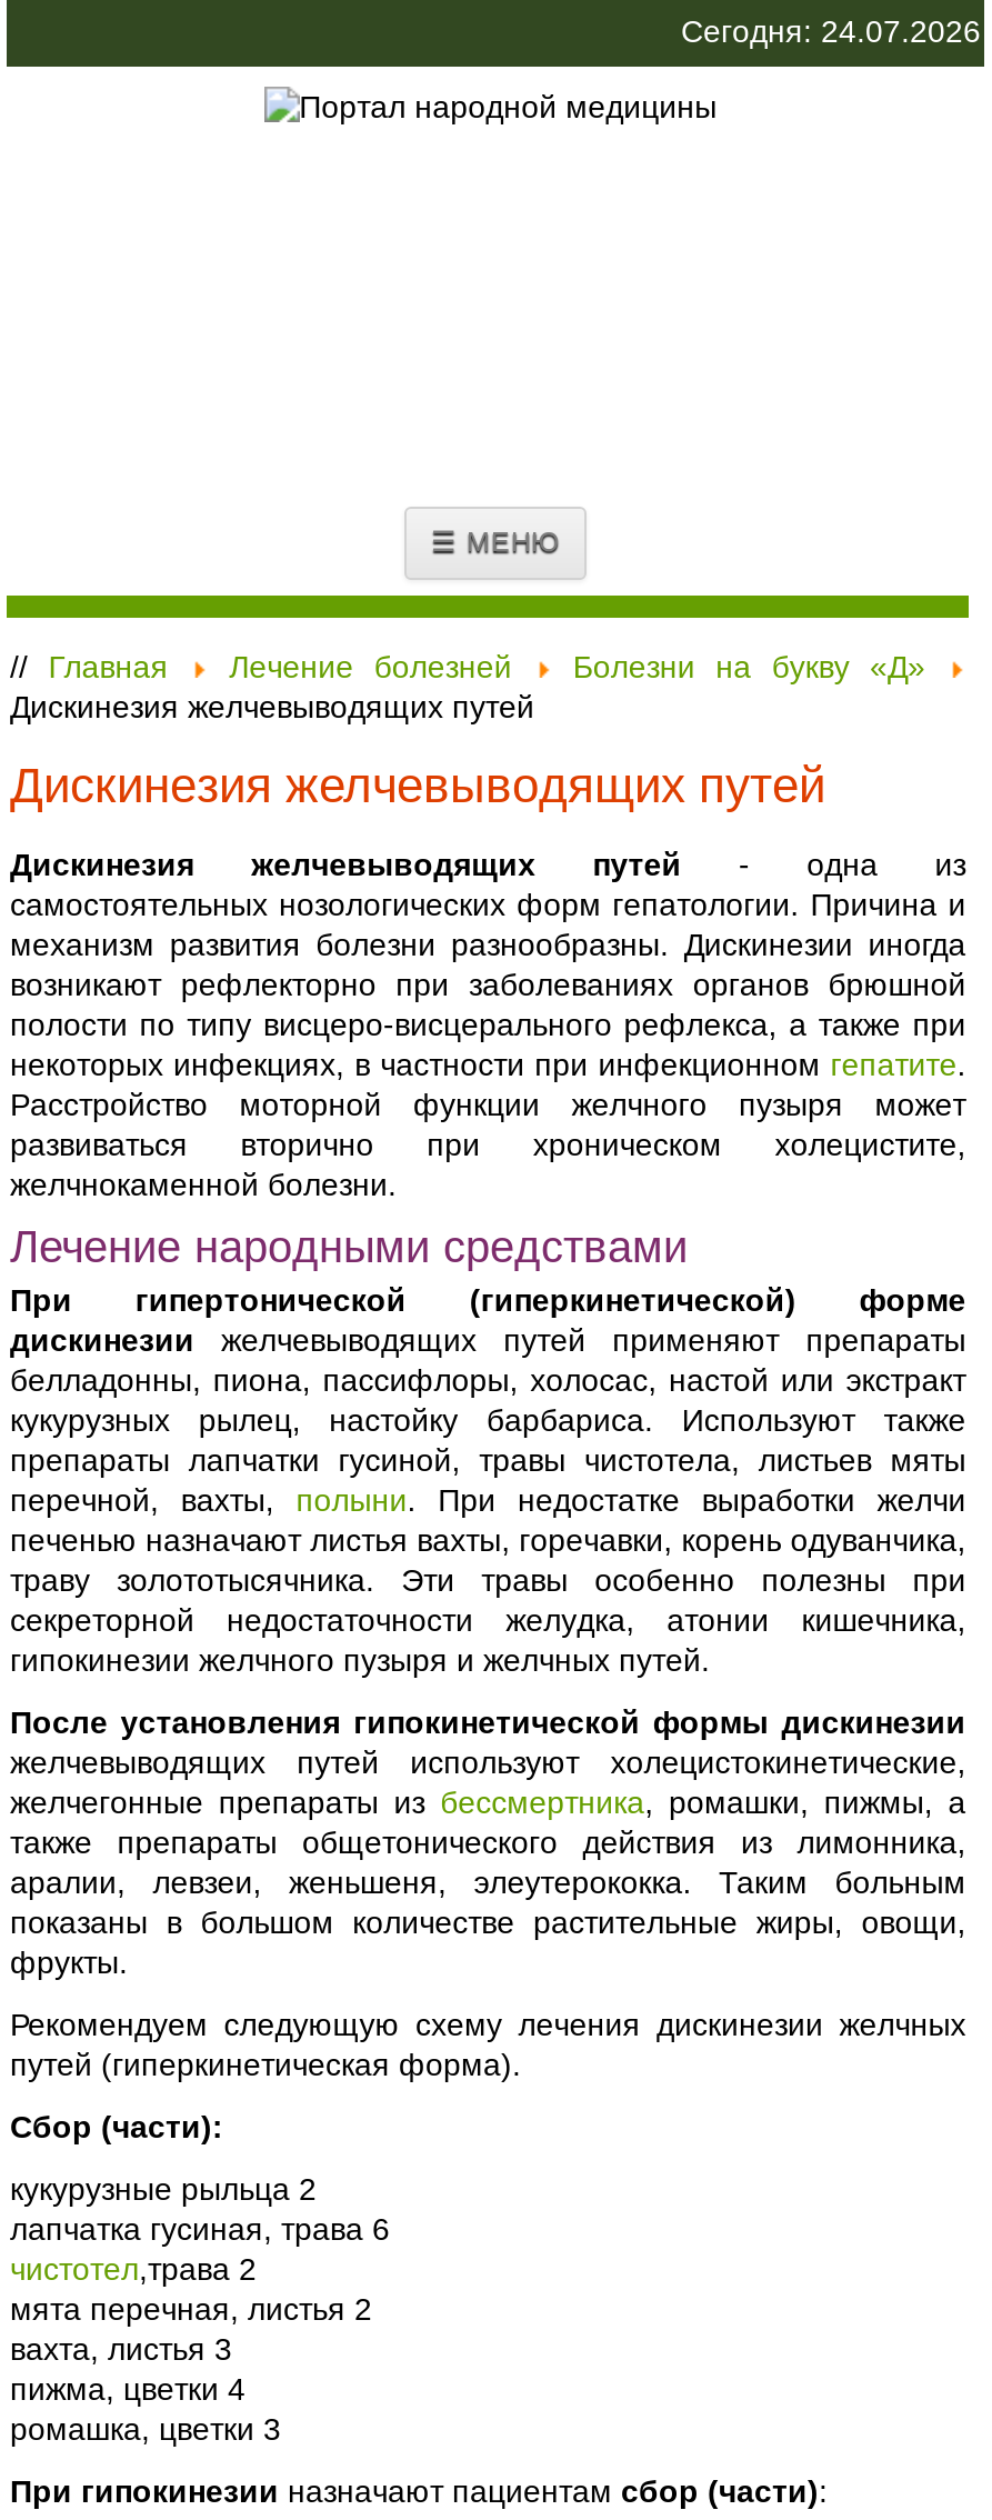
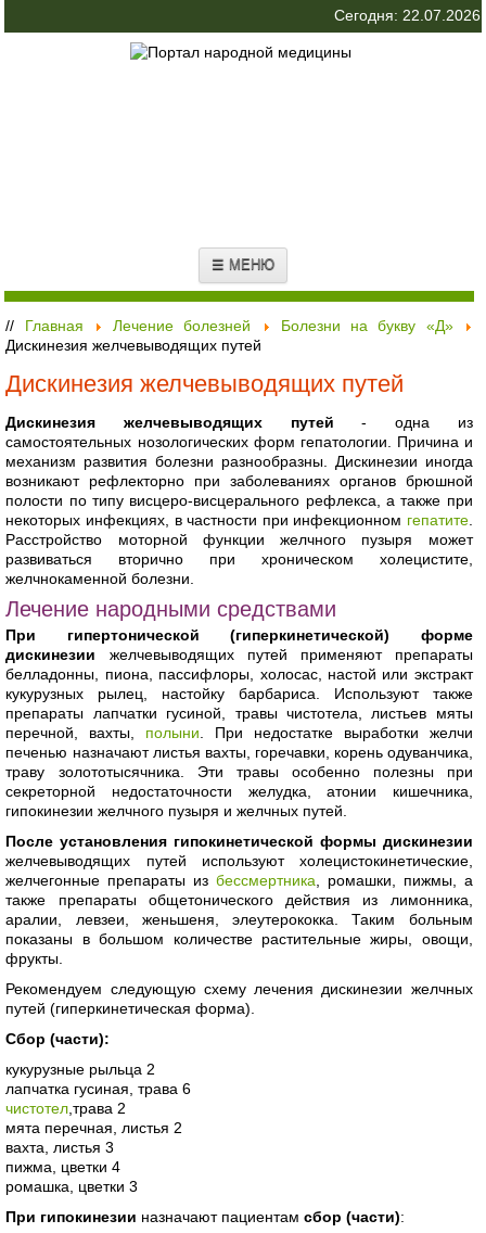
- Сегодня: 24.07.2026
+ Сегодня: 22.07.2026
